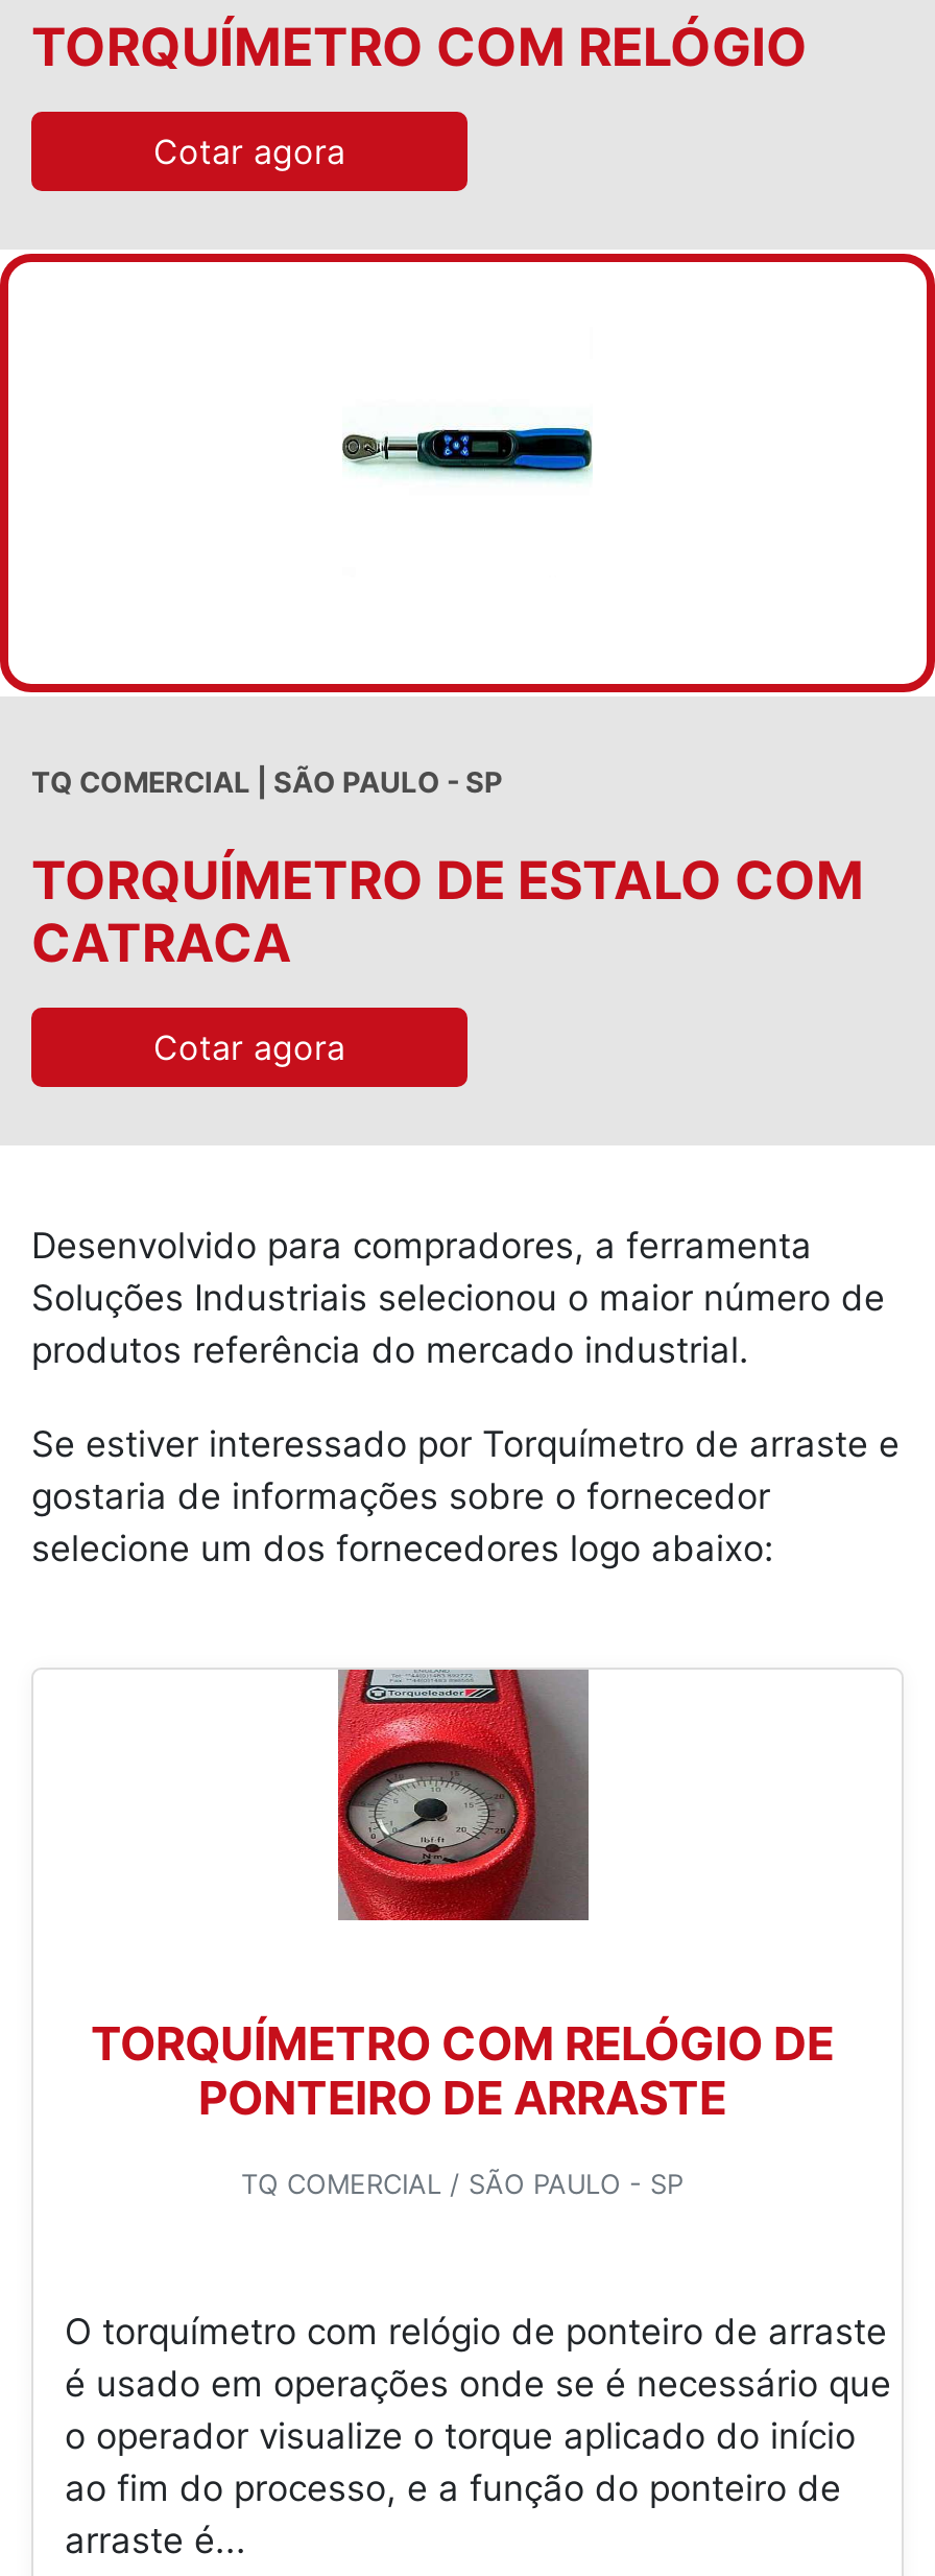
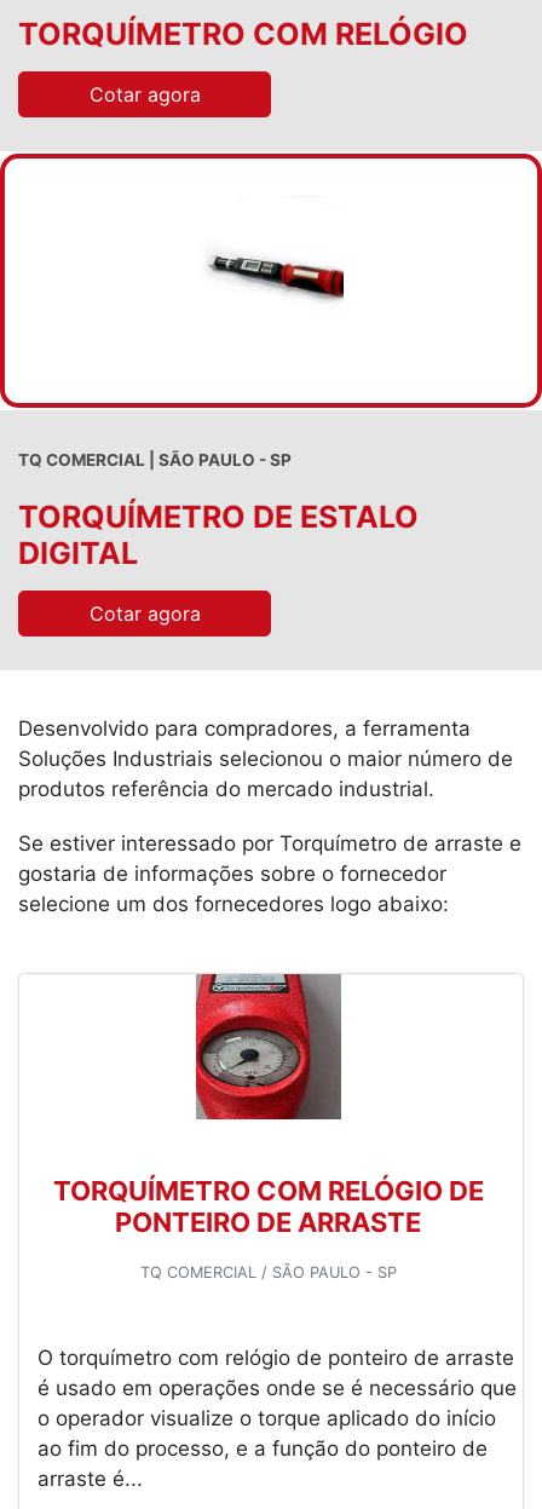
- [image]
+ [image]

- TORQUÍMETRO DE ESTALO COM
- CATRACA
+ TORQUÍMETRO DE ESTALO
+ DIGITAL
